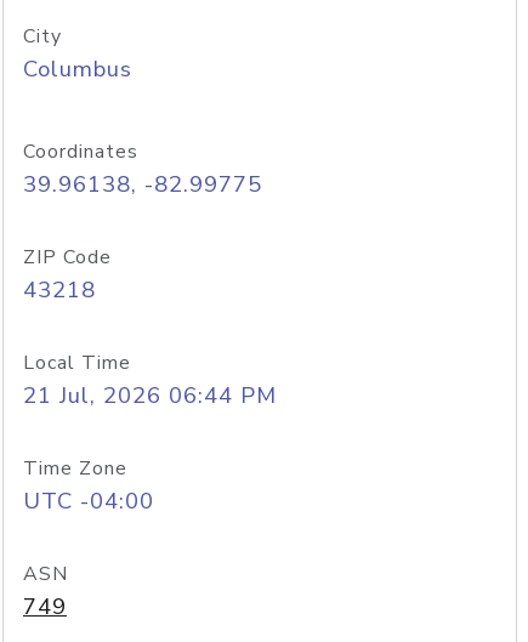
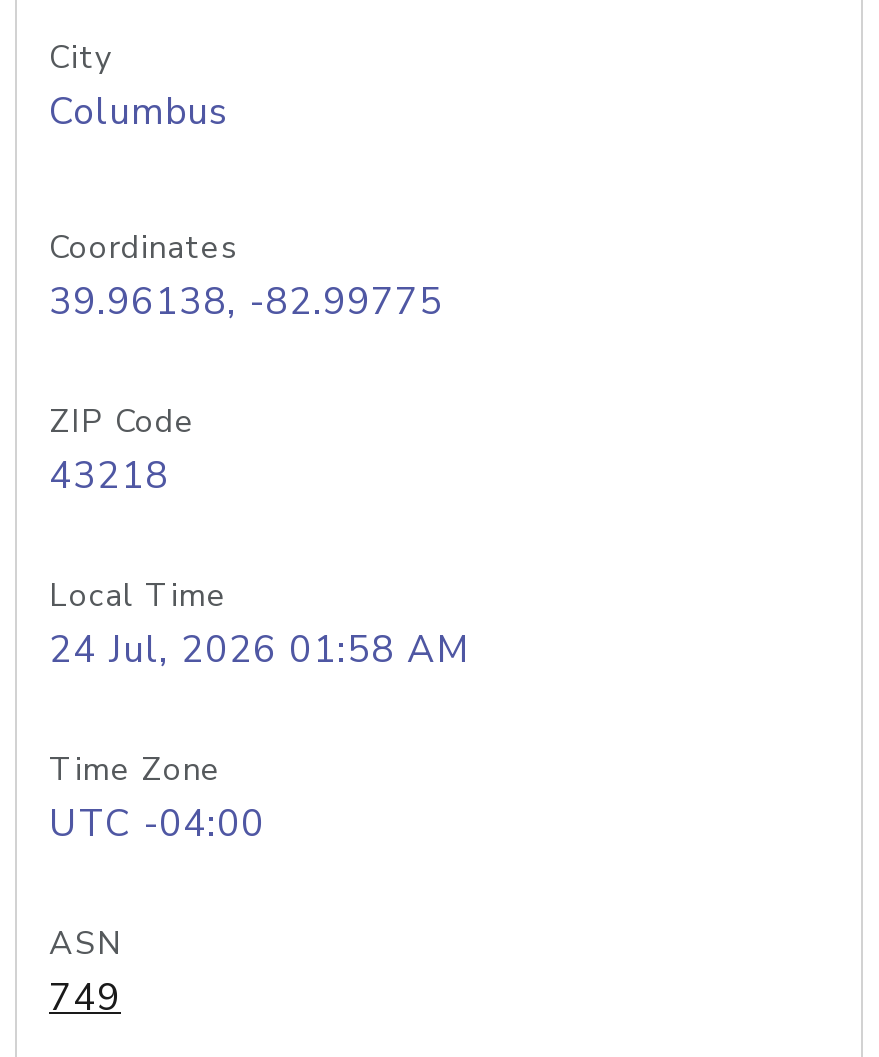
- 21 Jul, 2026 06:44 PM
+ 24 Jul, 2026 01:58 AM
